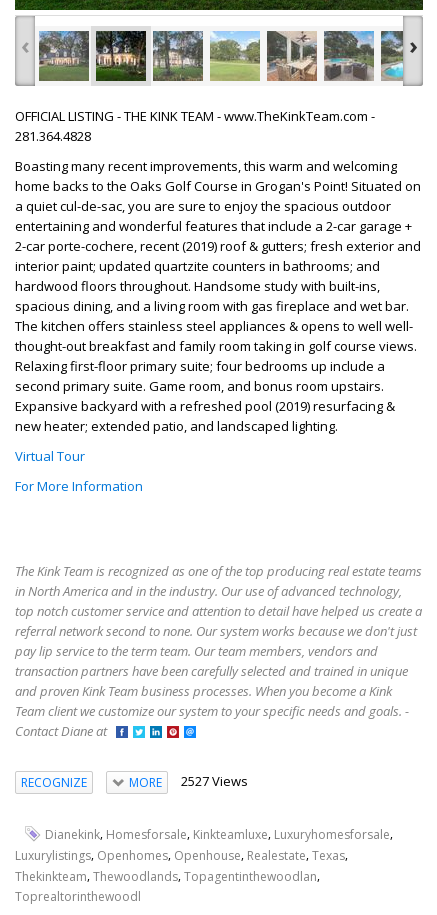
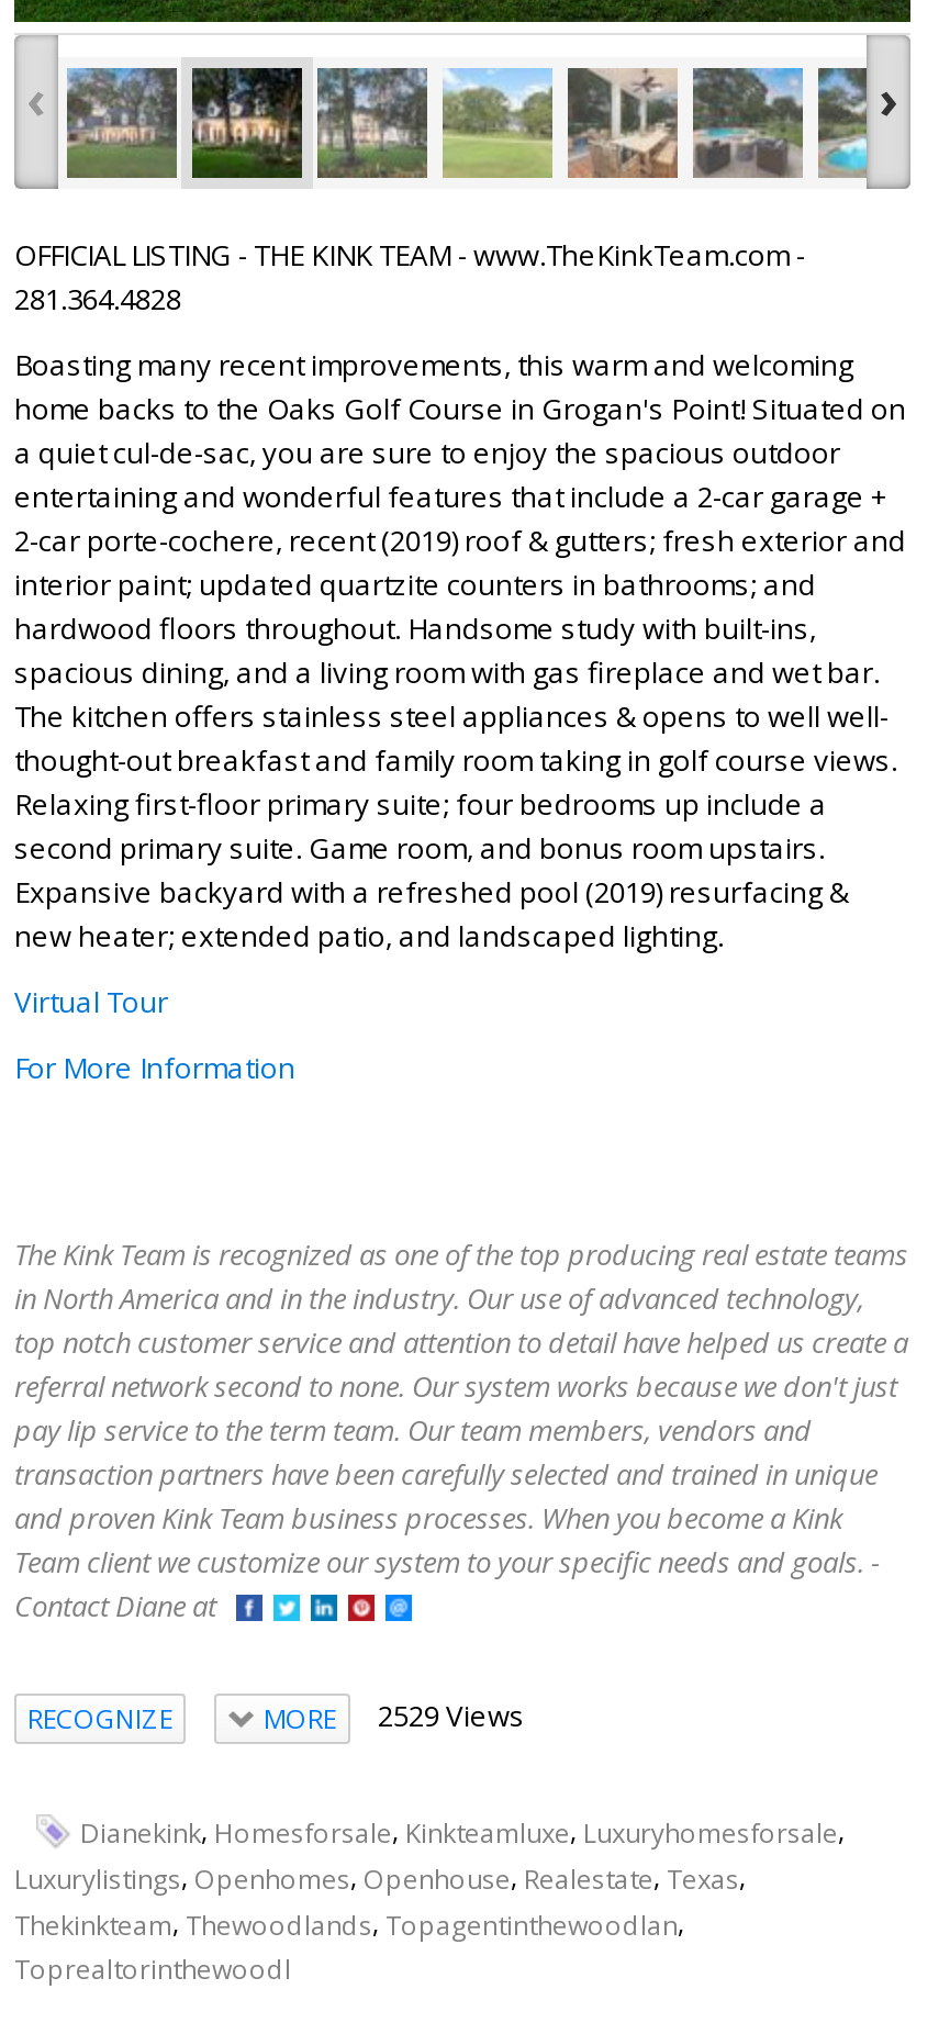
- MORE 2527 Views
+ MORE 2529 Views
